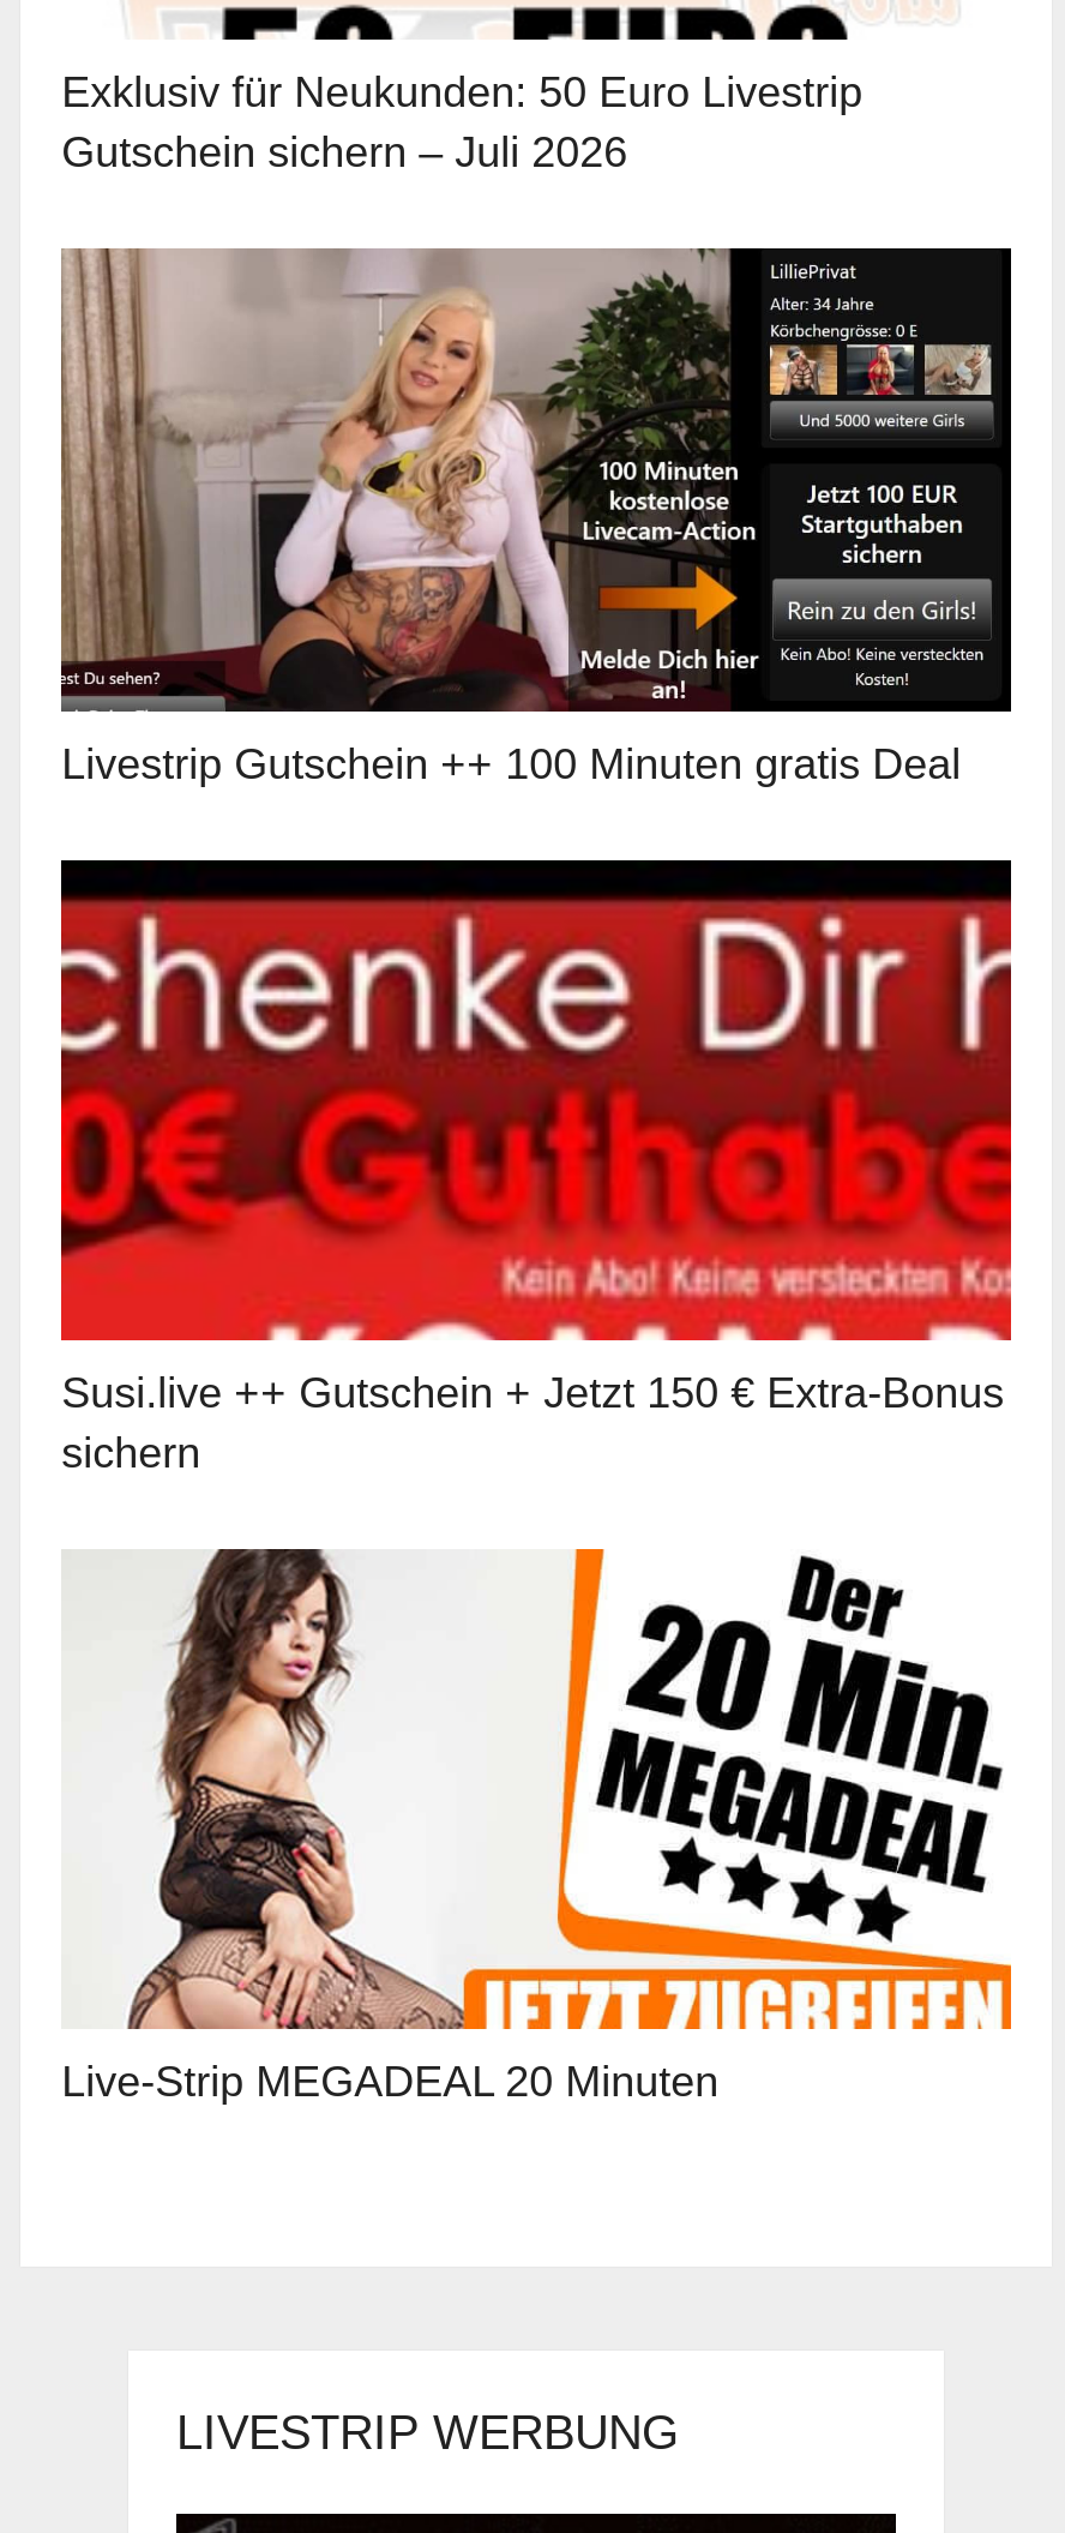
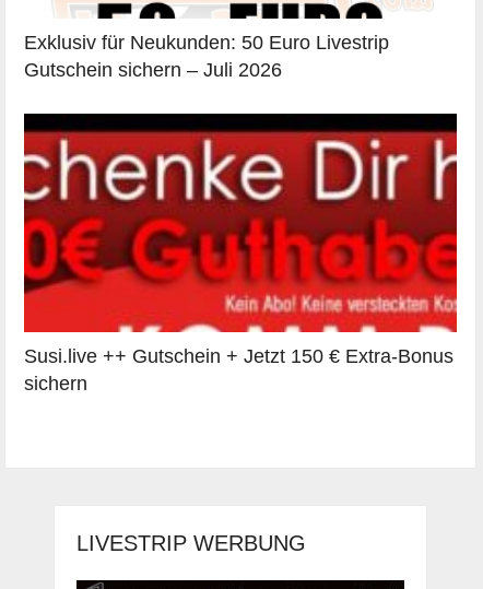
- [image]
- Livestrip Gutschein ++ 100 Minuten gratis Deal

- [image]
- Live-Strip MEGADEAL 20 Minuten
